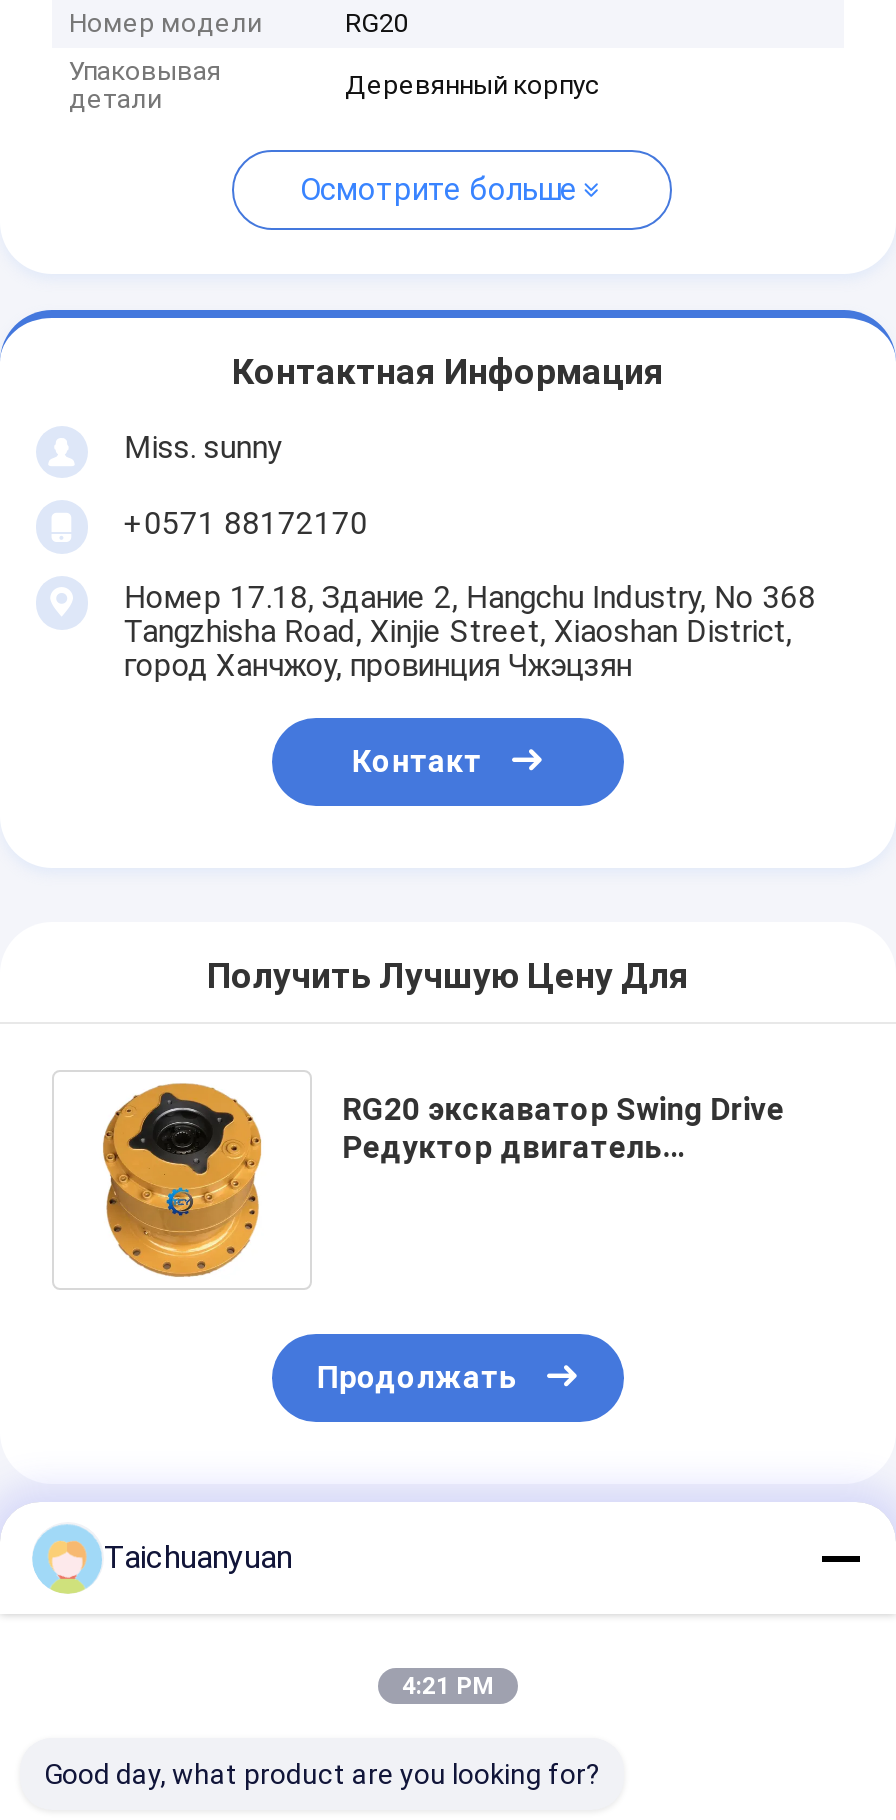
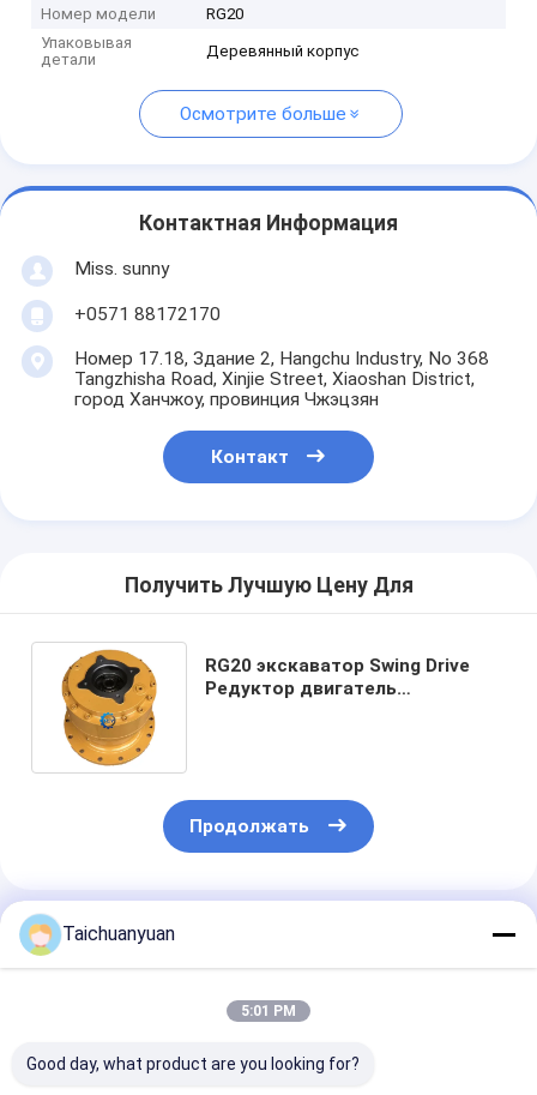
- 4:21 PM
+ 5:01 PM
